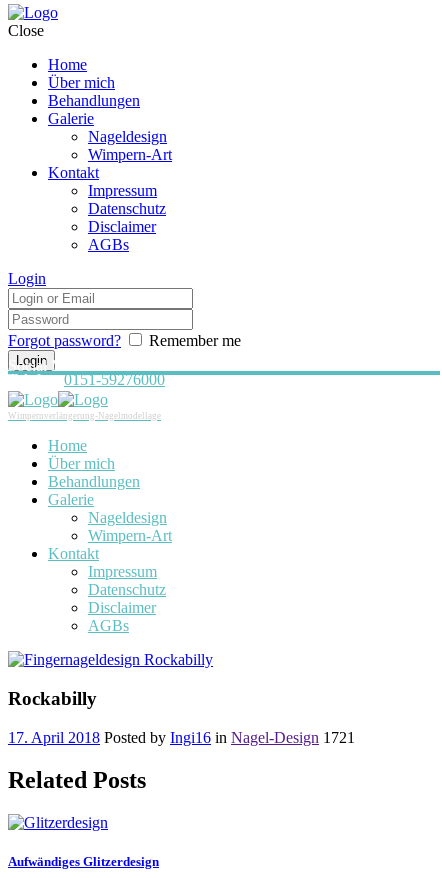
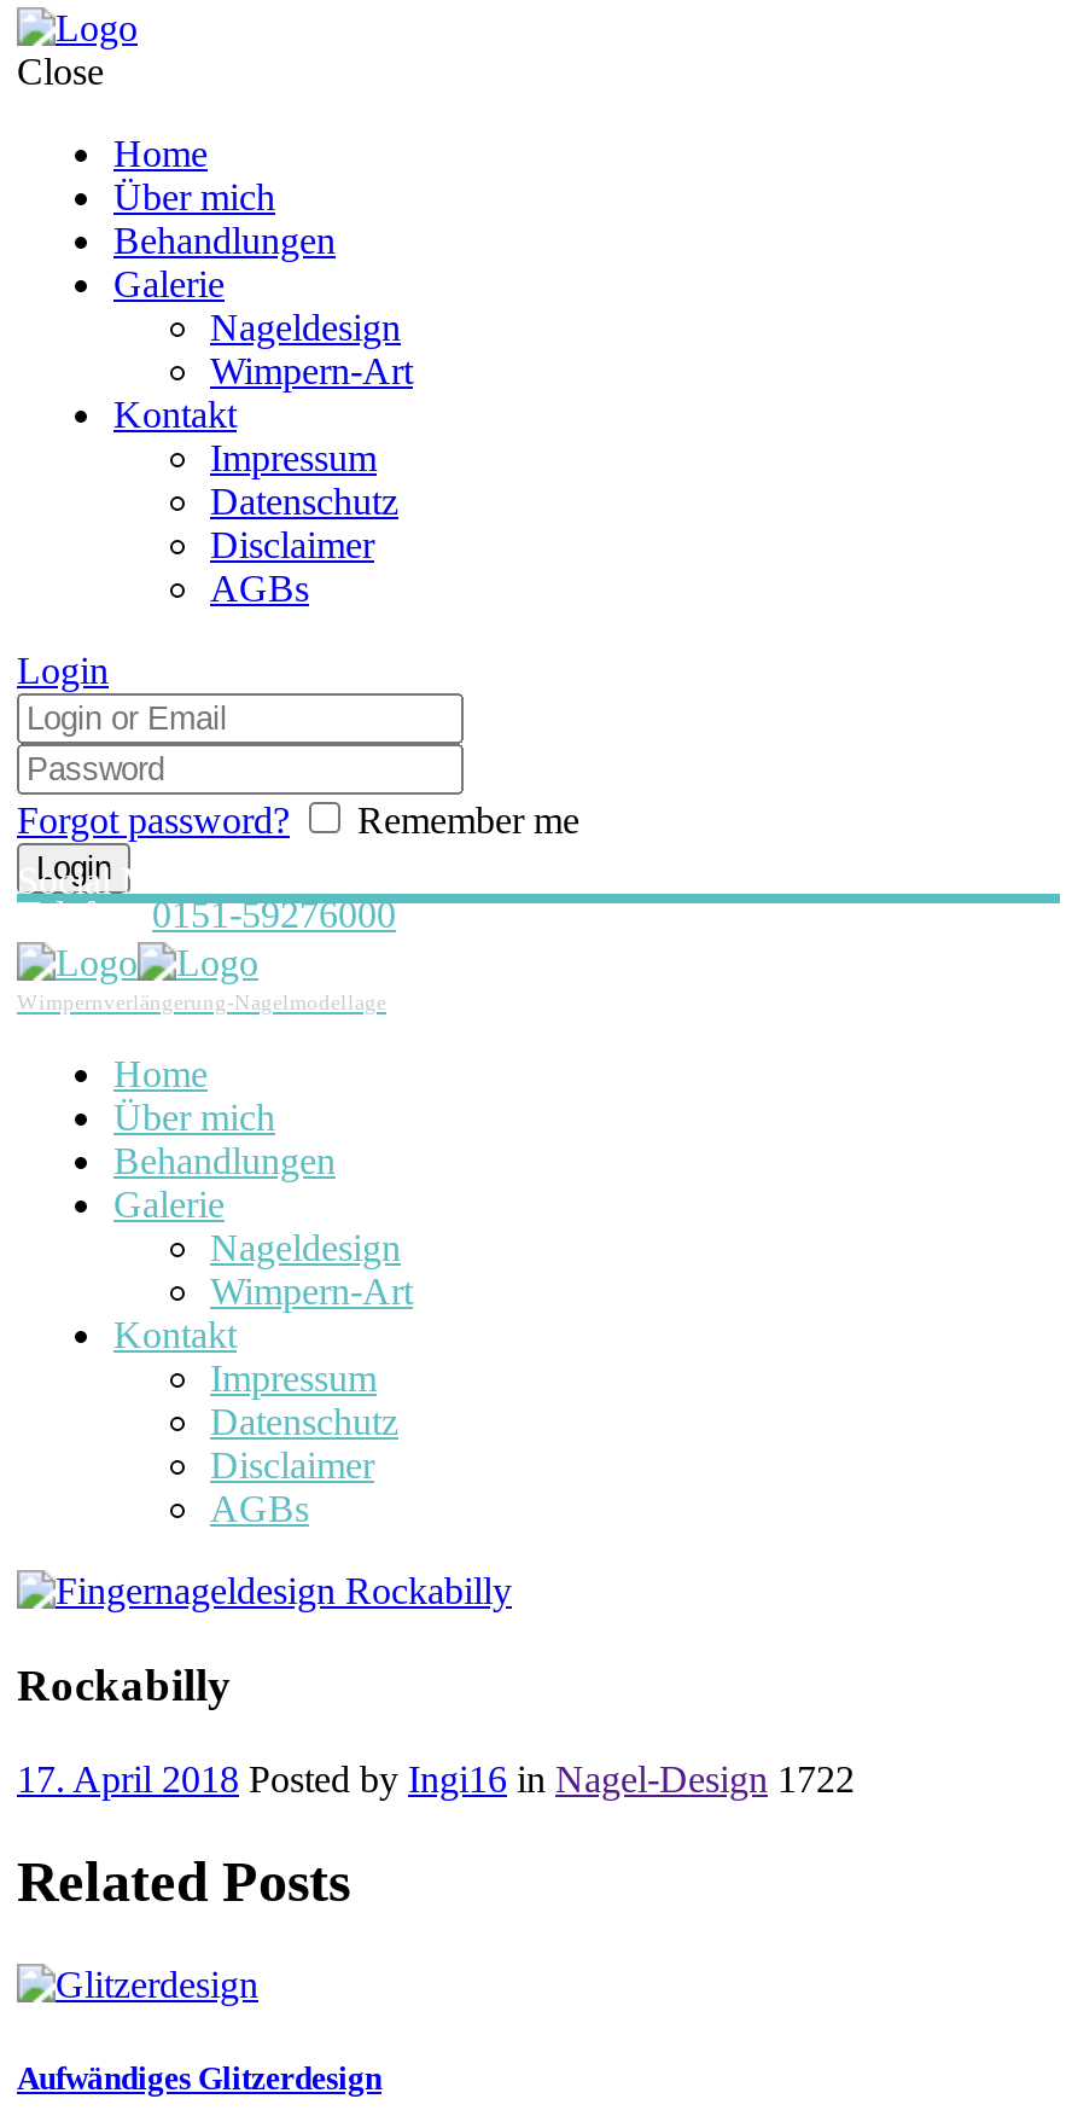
- 17. April 2018 Posted by Ingi16 in Nagel-Design 1721
+ 17. April 2018 Posted by Ingi16 in Nagel-Design 1722
